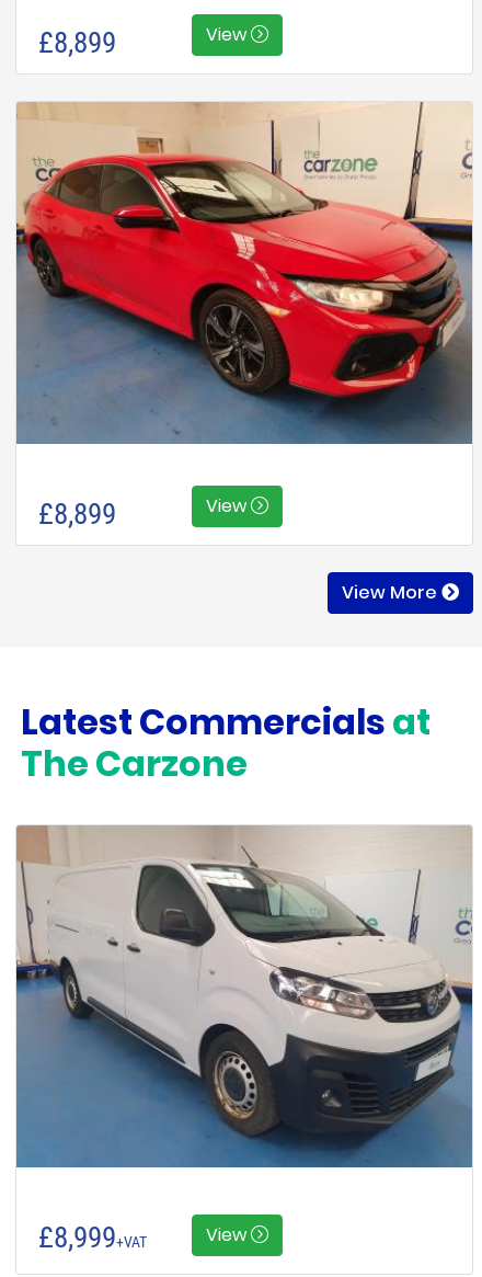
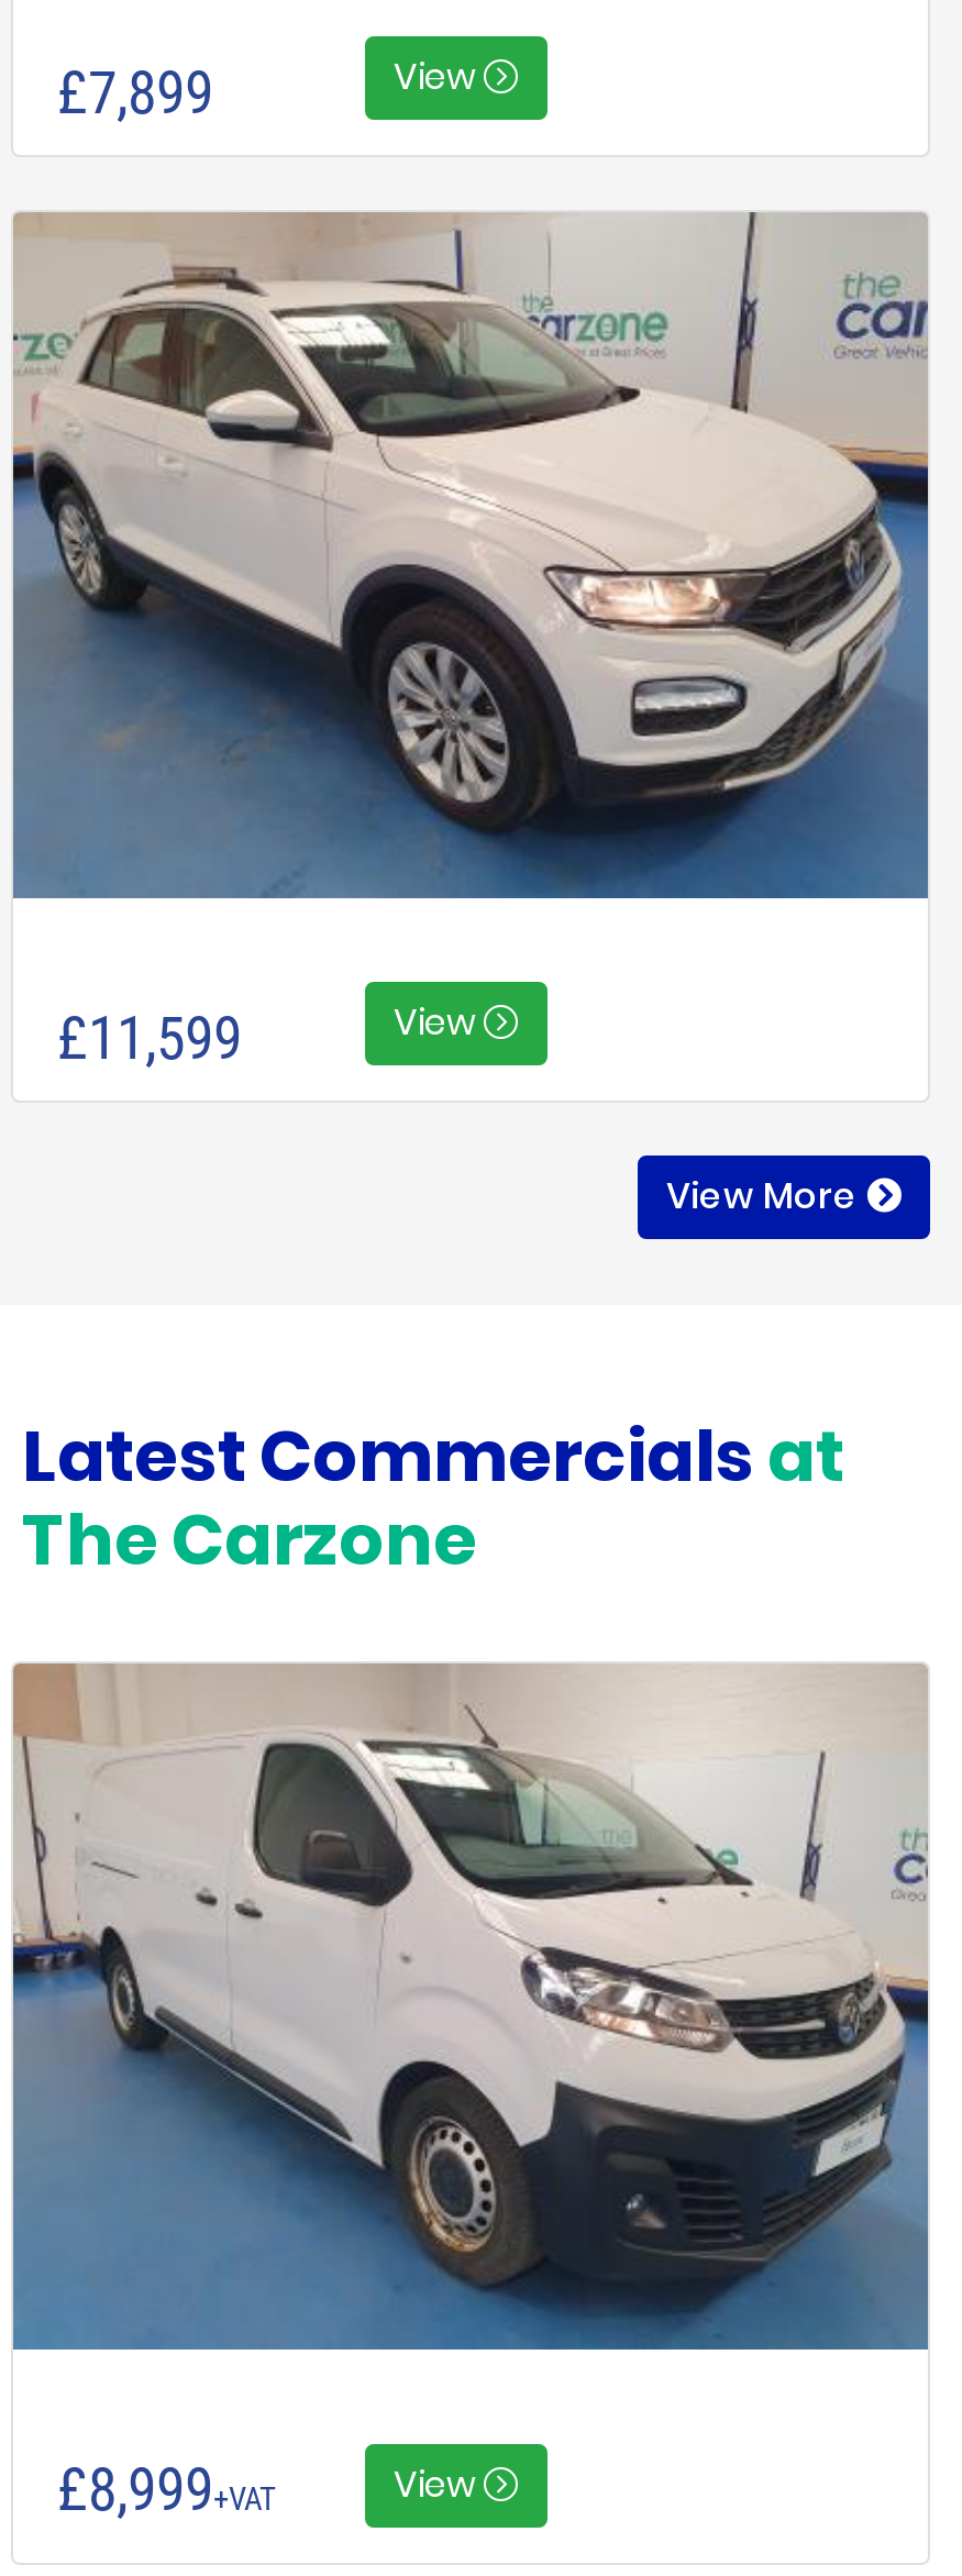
- £8,899
+ £7,899

- [image]
+ [image]

- £8,899
+ £11,599
